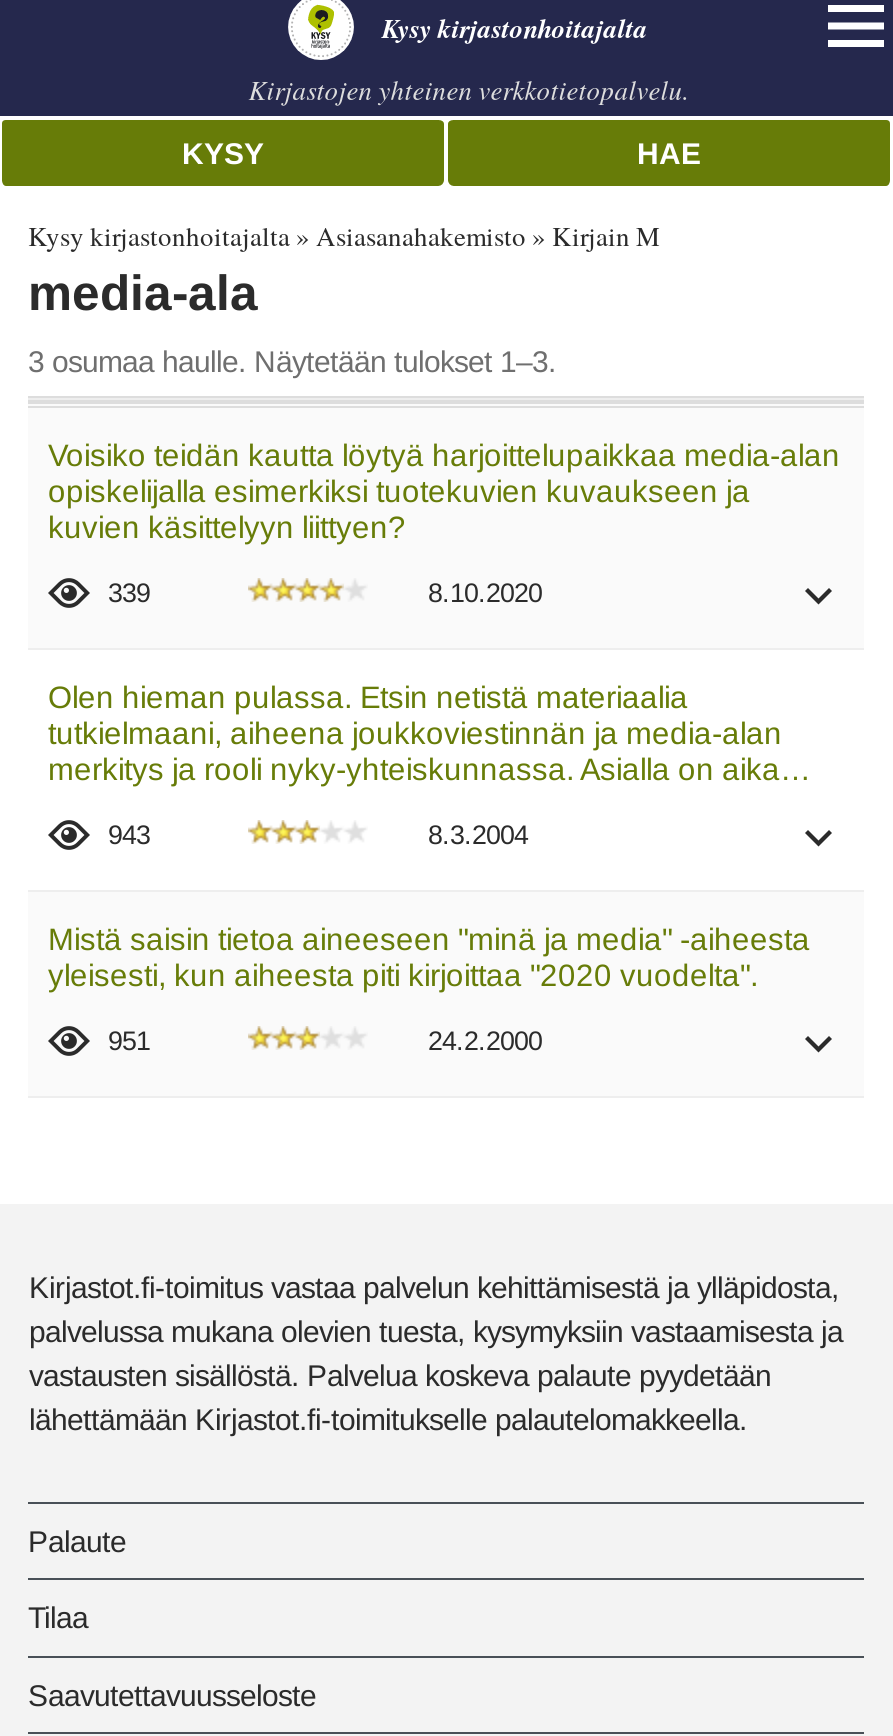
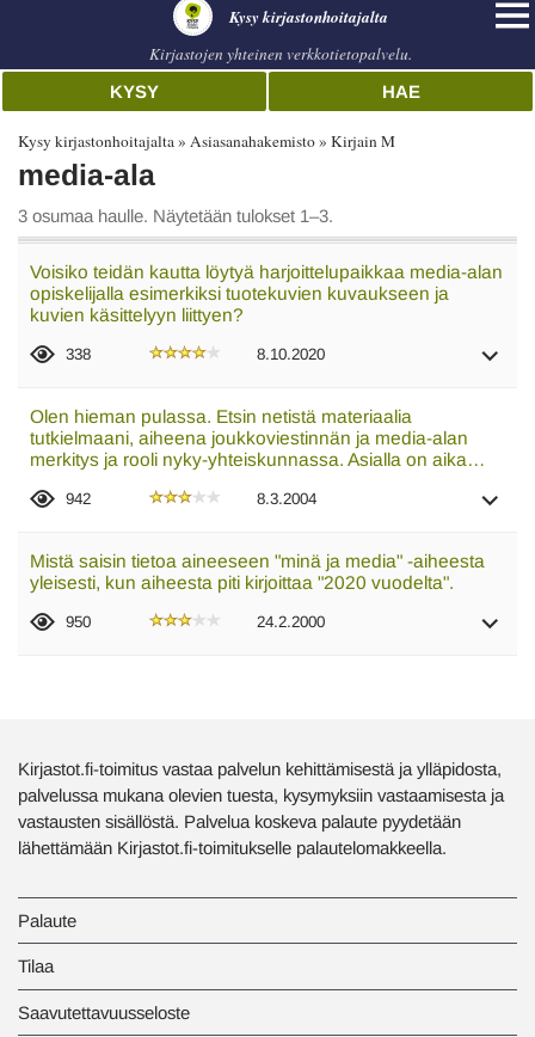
- 339
+ 338

- 943
+ 942

- 951
+ 950
